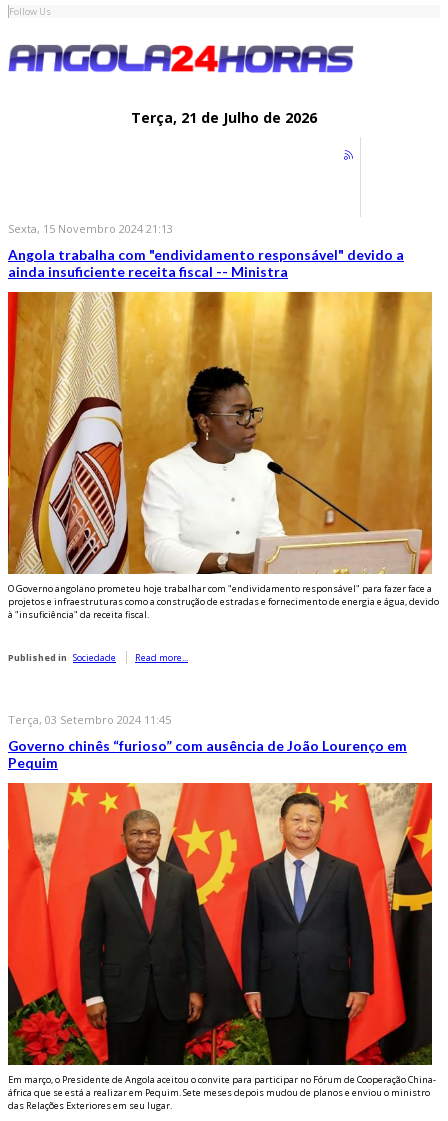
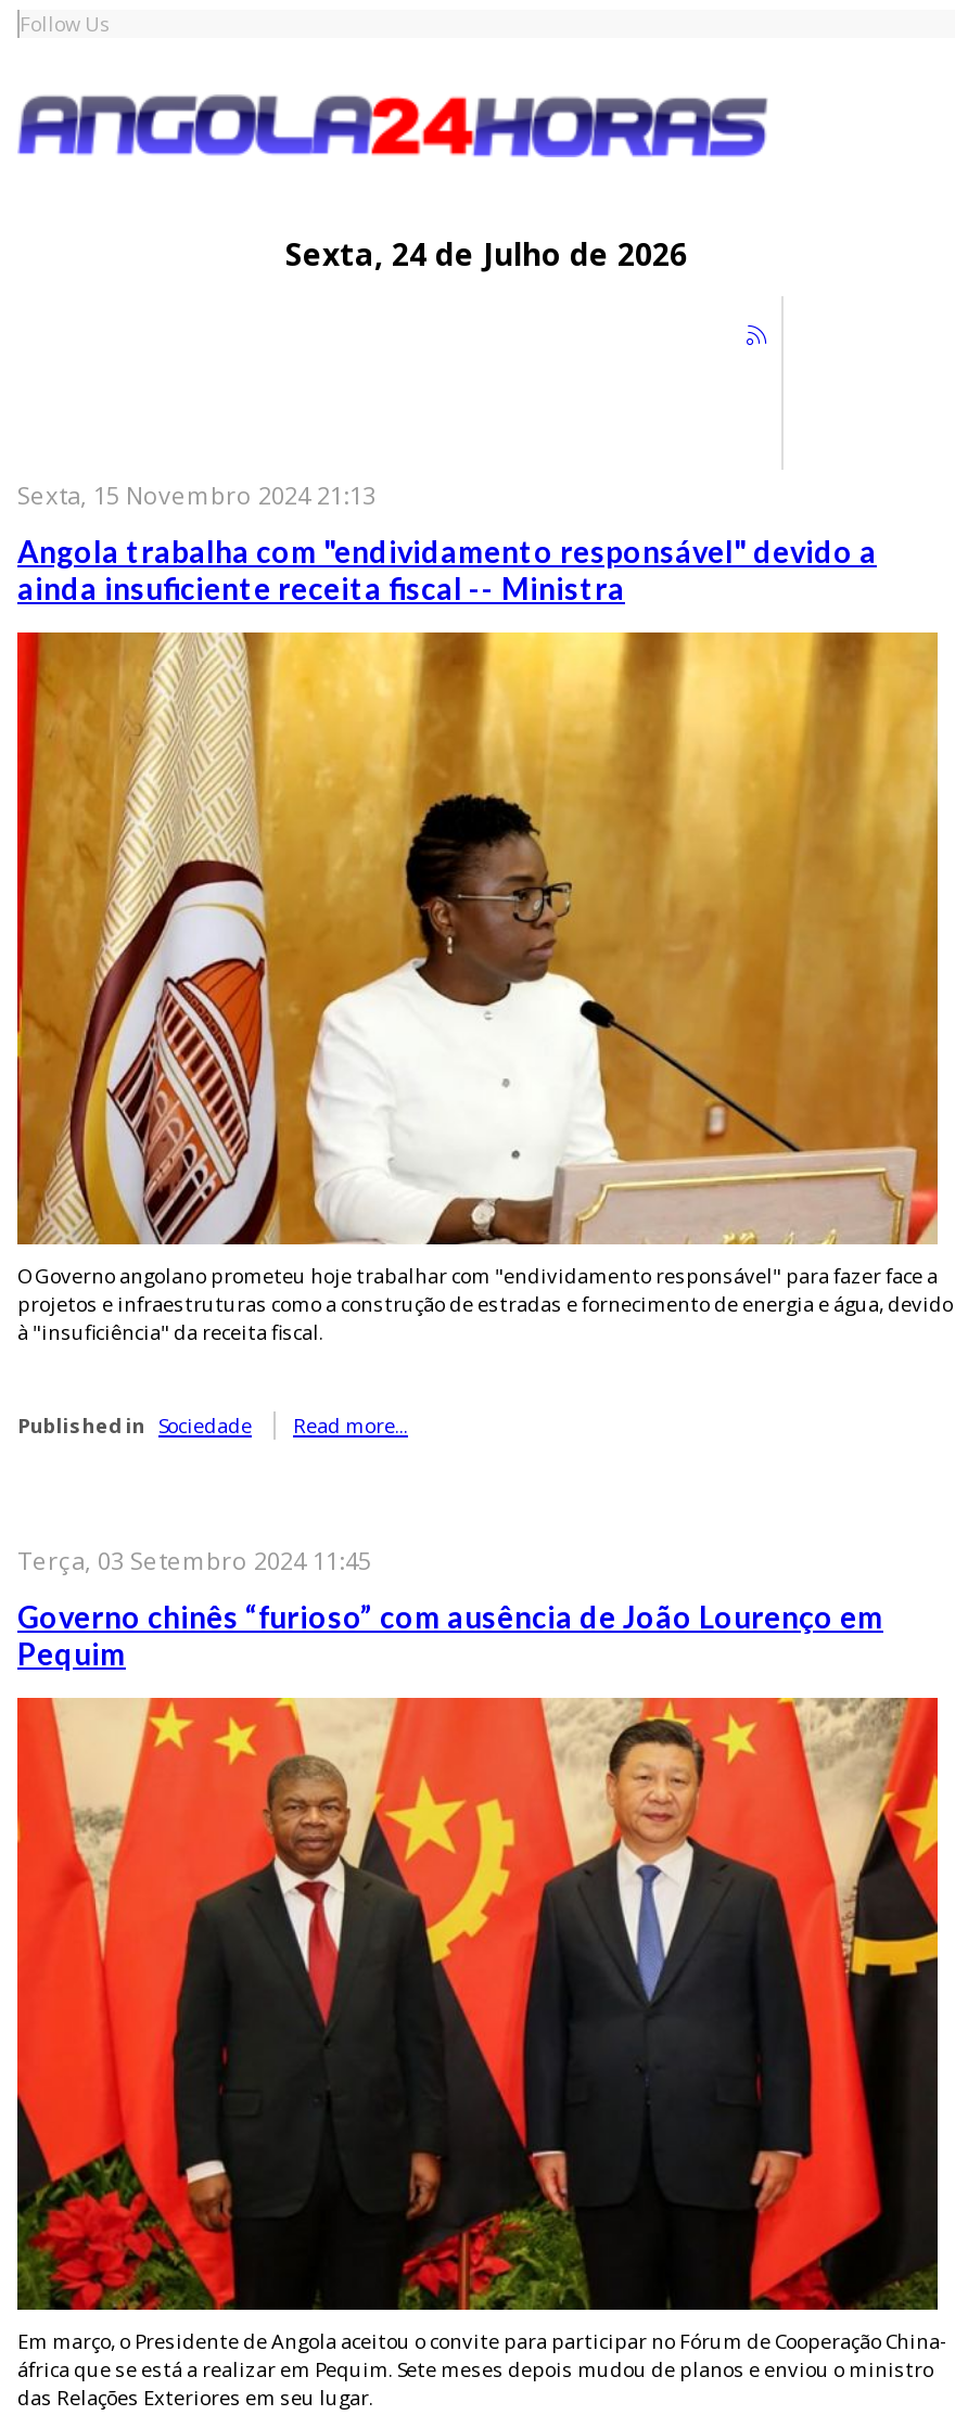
- Terça, 21 de Julho de 2026
+ Sexta, 24 de Julho de 2026
